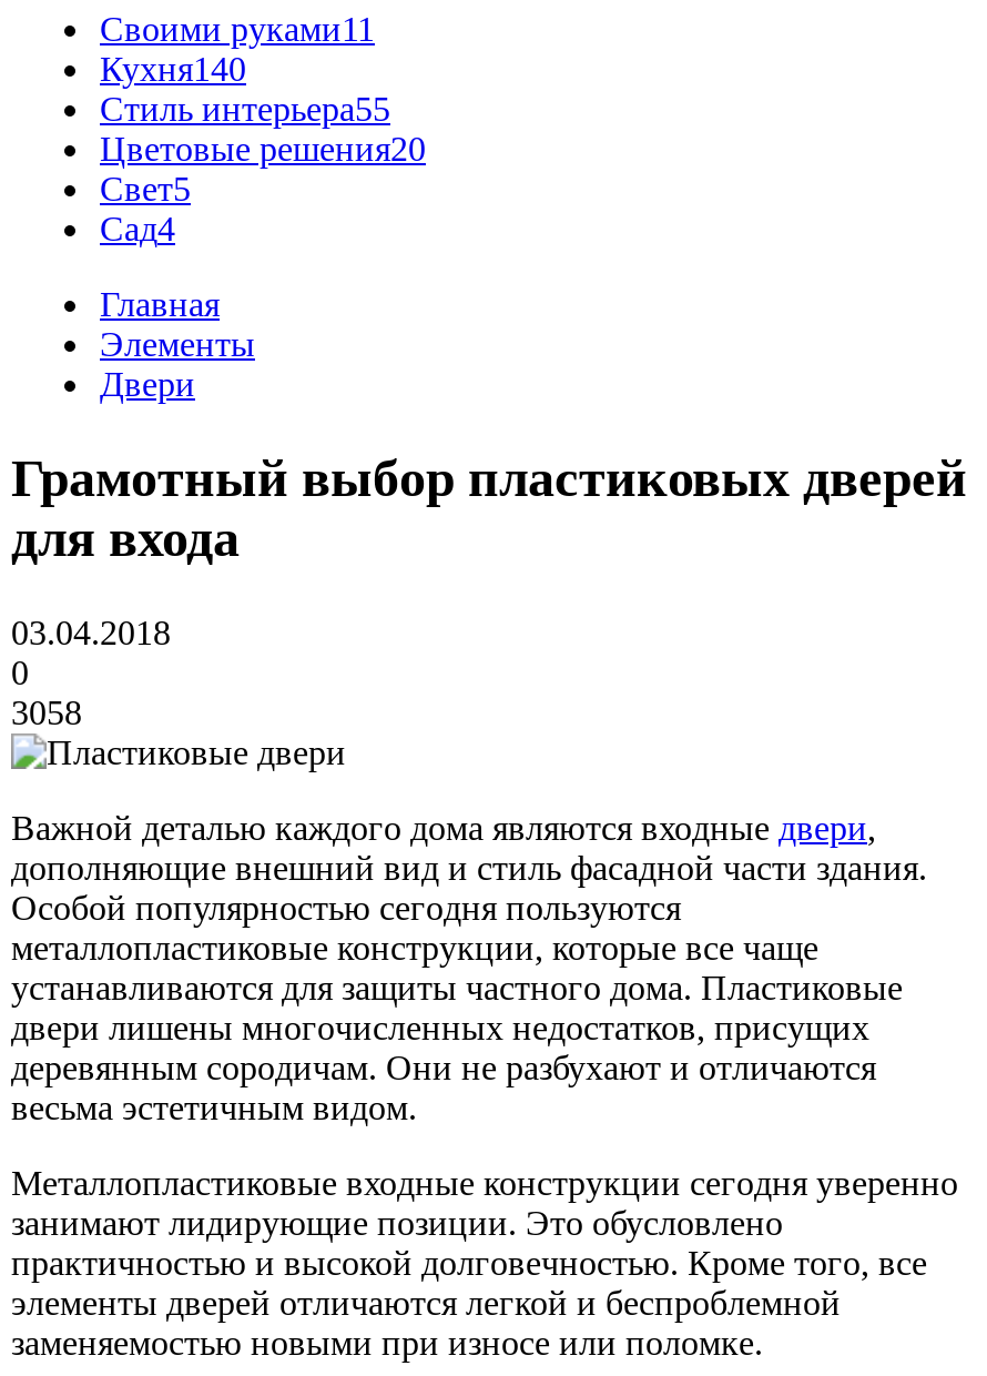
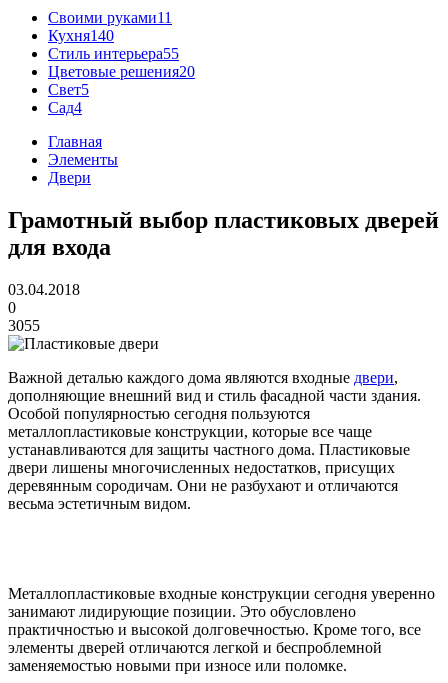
- 3058
+ 3055
